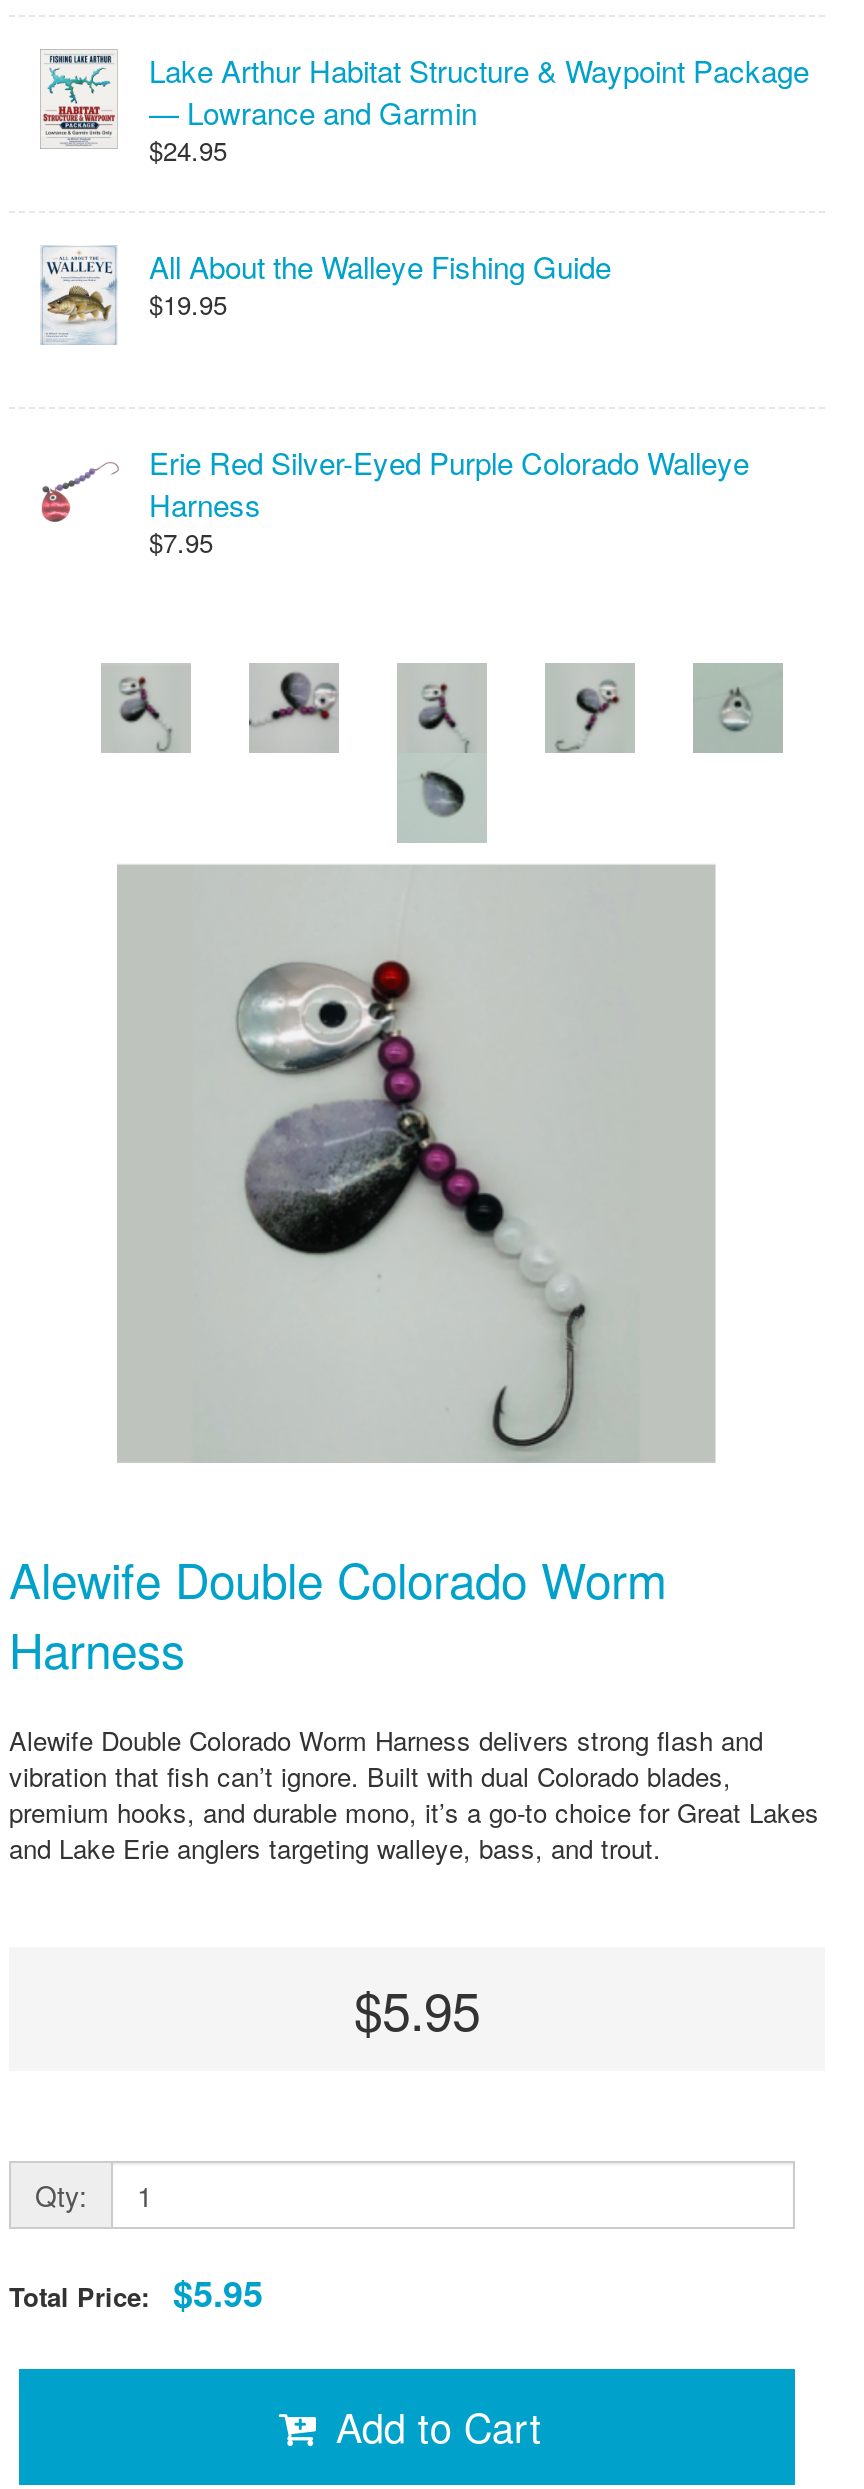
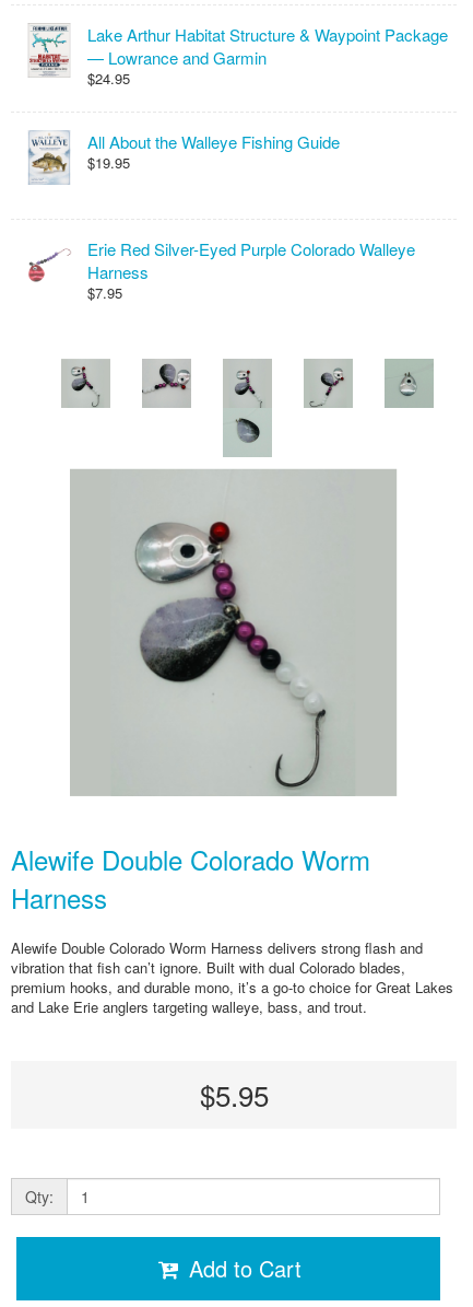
- Total Price: $5.95
